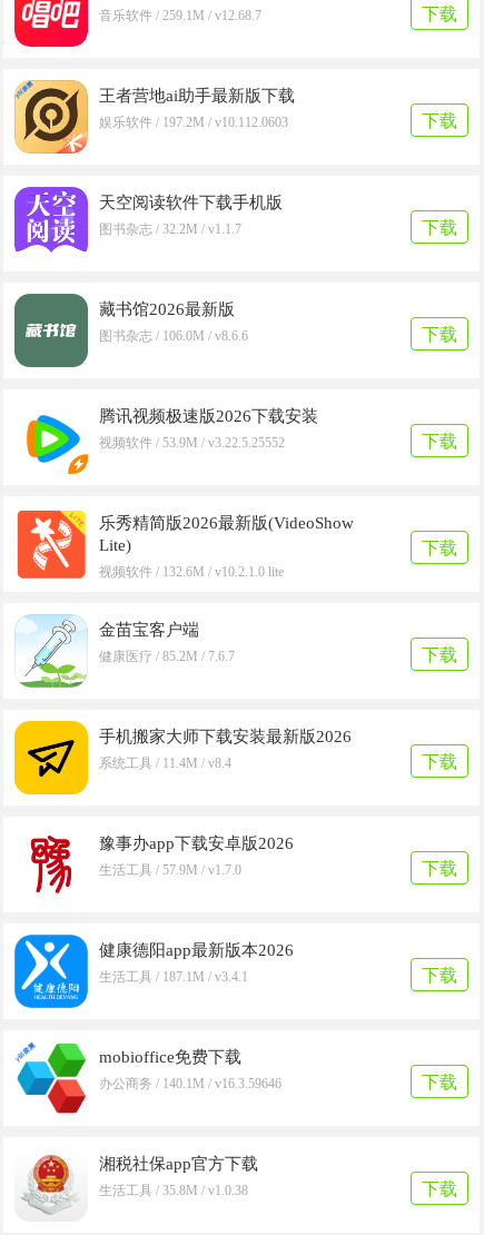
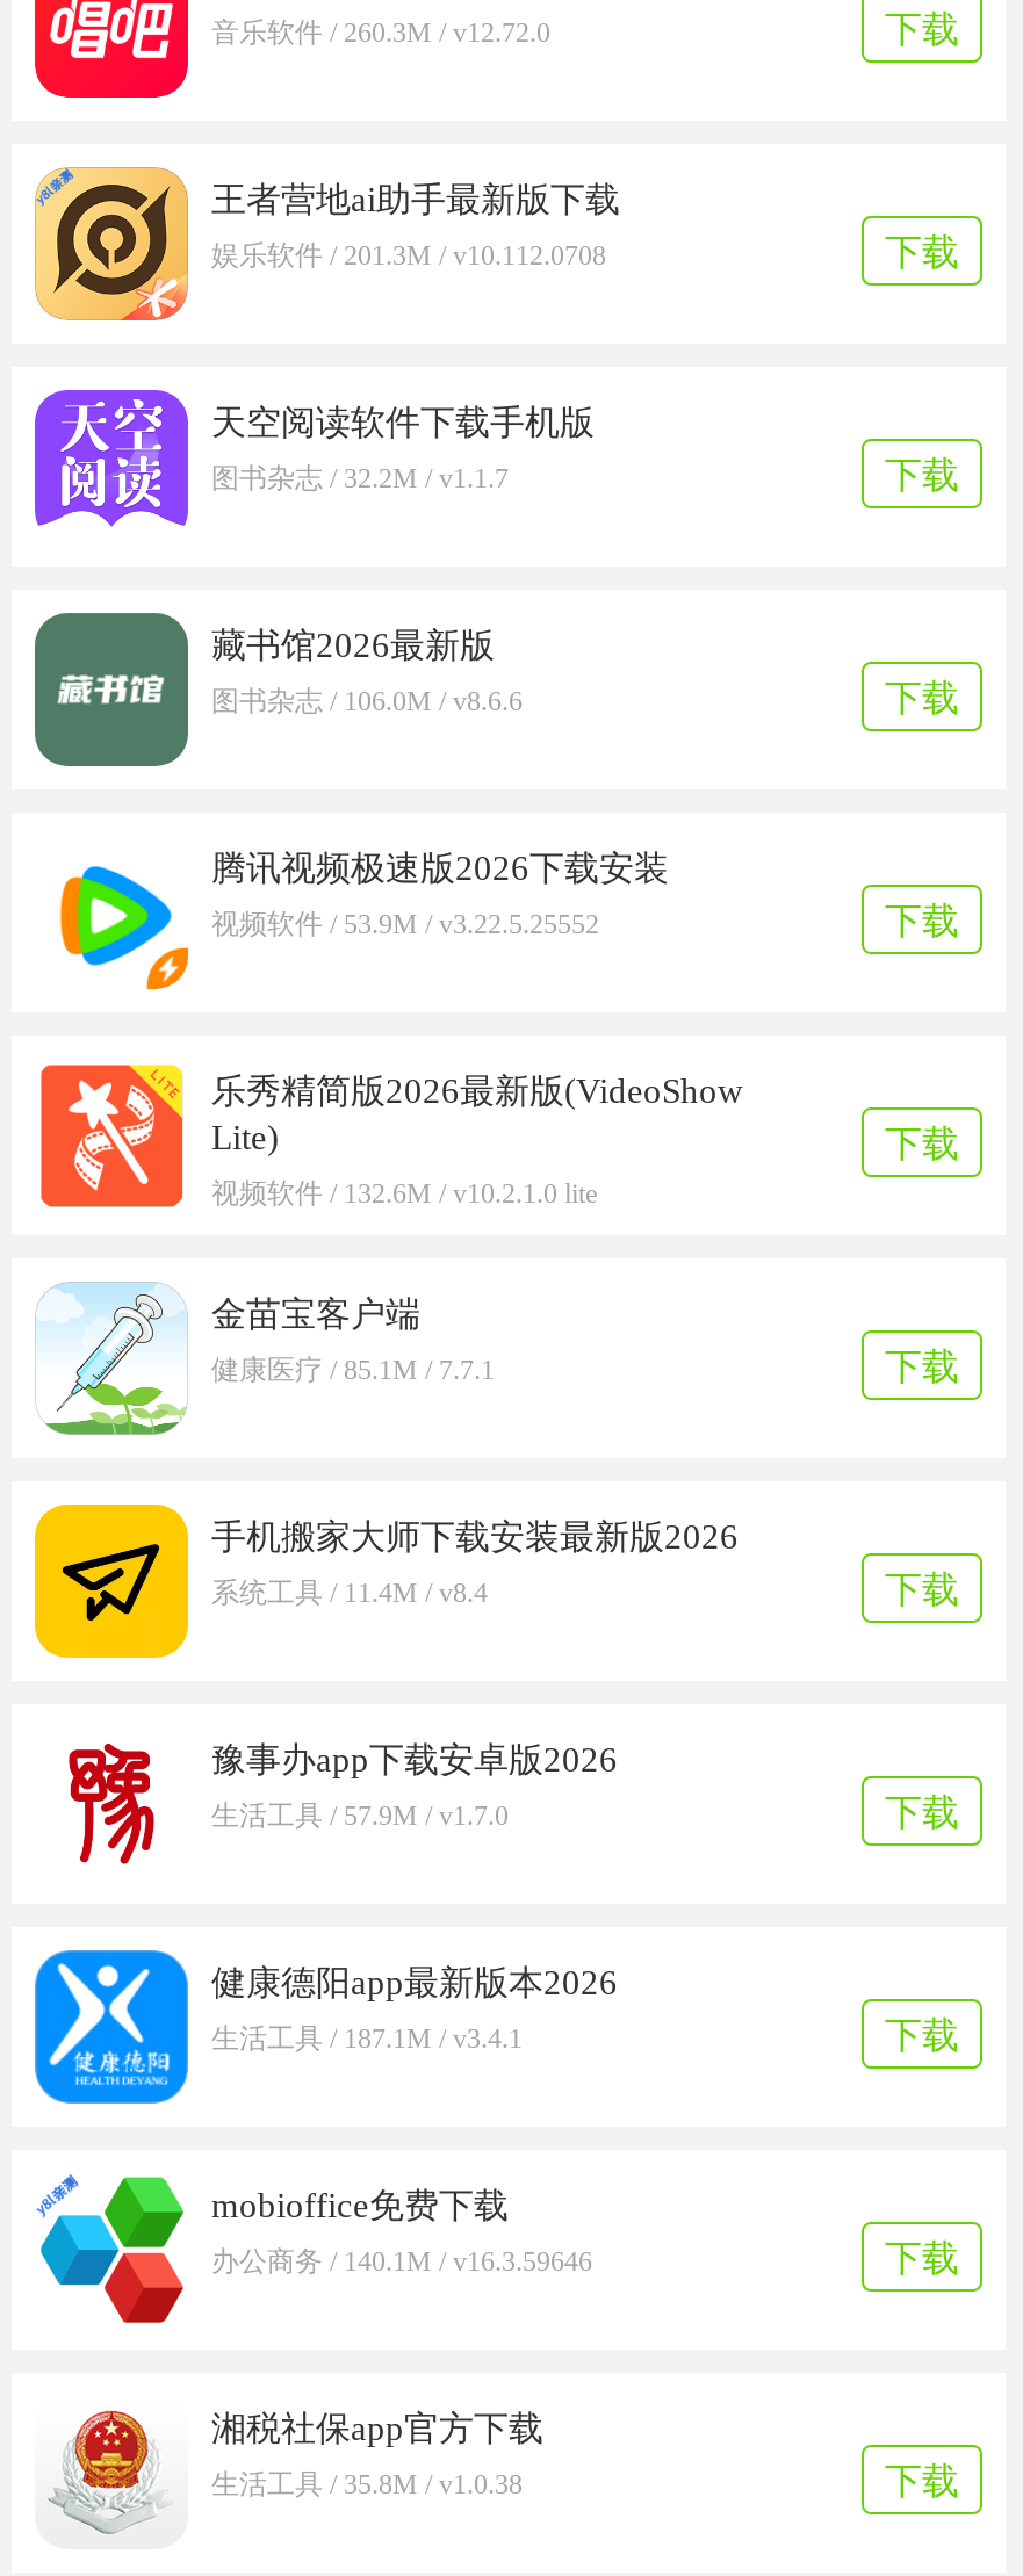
- 音乐软件 / 259.1M / v12.68.7
+ 音乐软件 / 260.3M / v12.72.0

- 娱乐软件 / 197.2M / v10.112.0603
+ 娱乐软件 / 201.3M / v10.112.0708

- 健康医疗 / 85.2M / 7.6.7
+ 健康医疗 / 85.1M / 7.7.1
